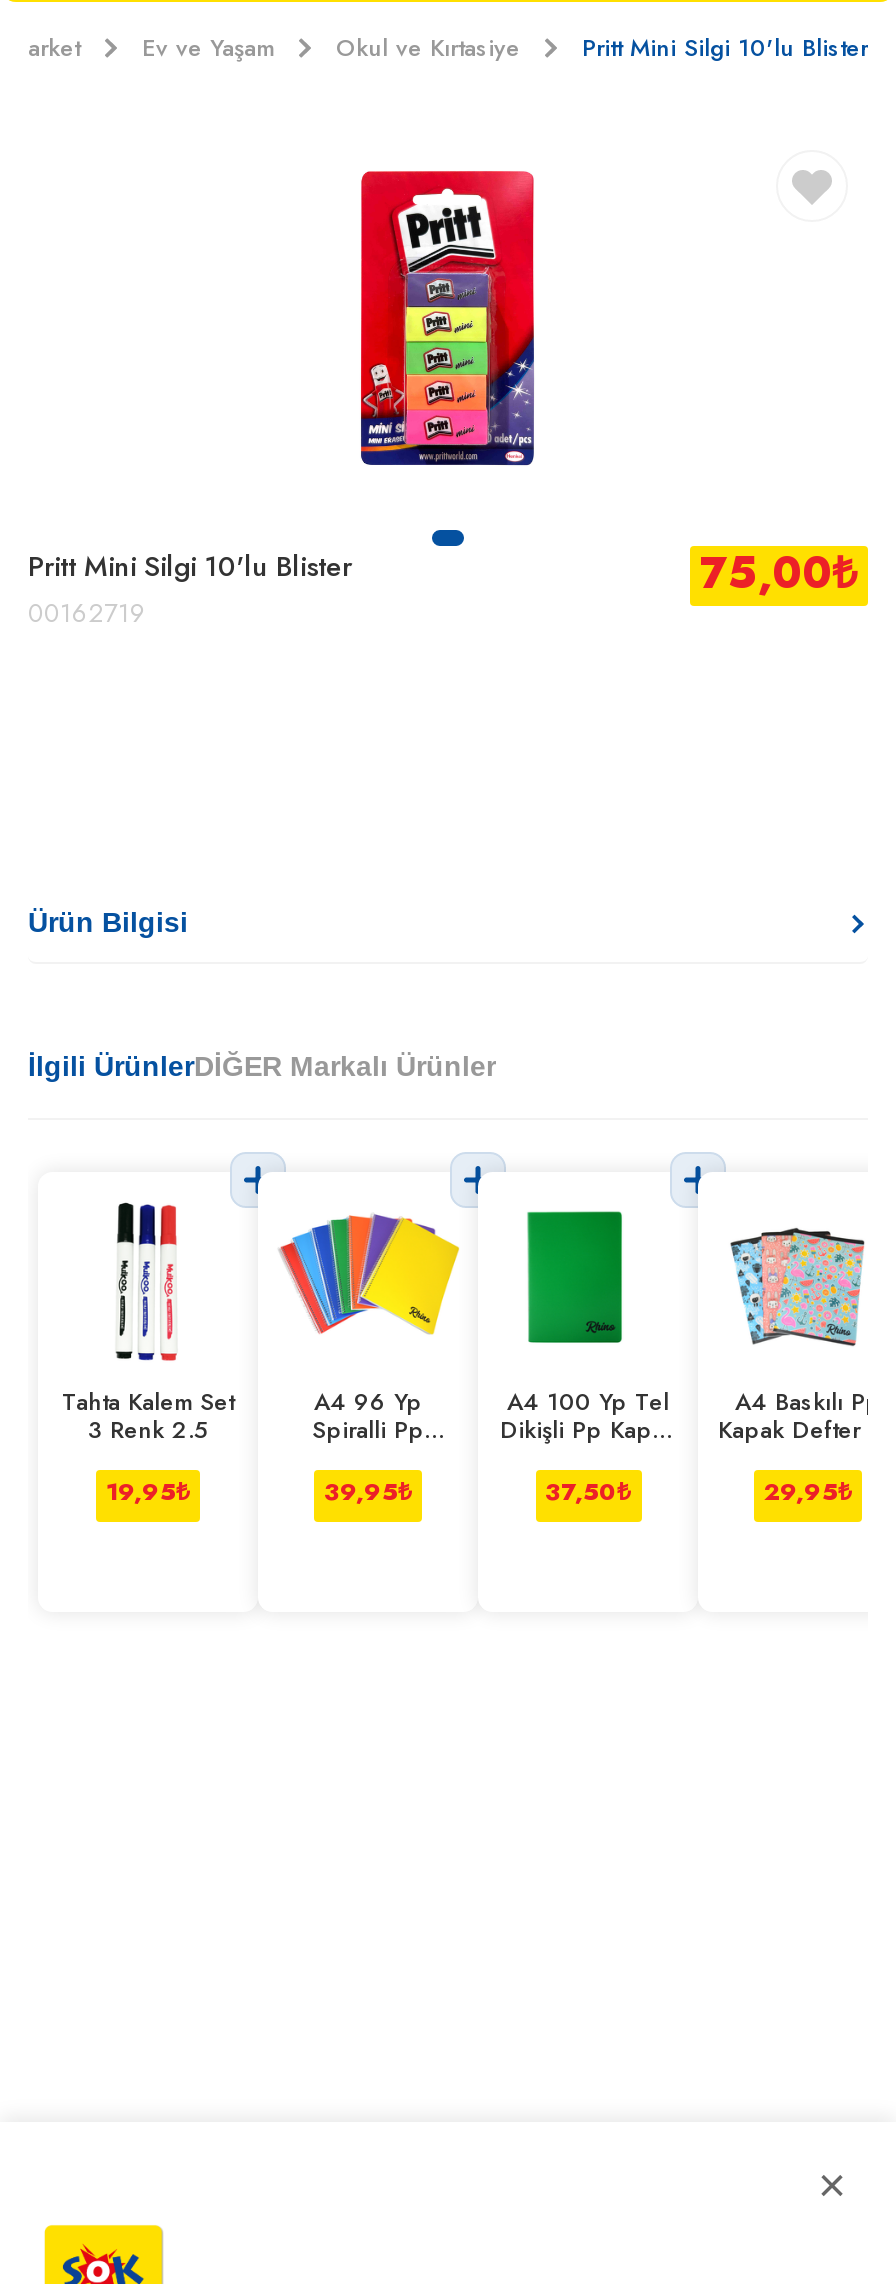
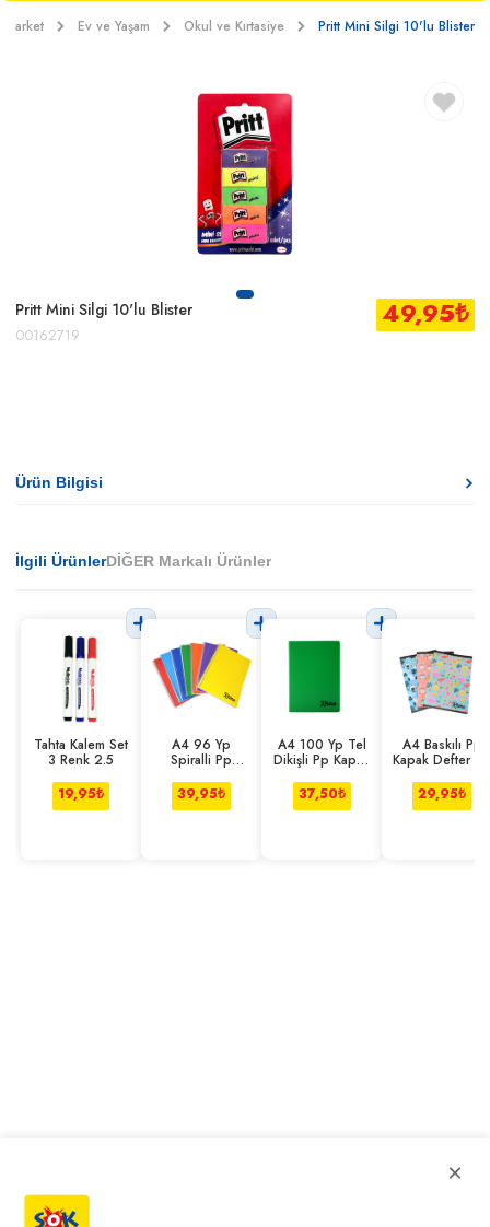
- 75,00₺
+ 49,95₺
